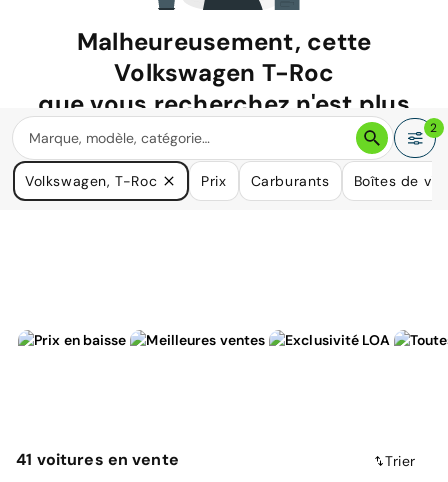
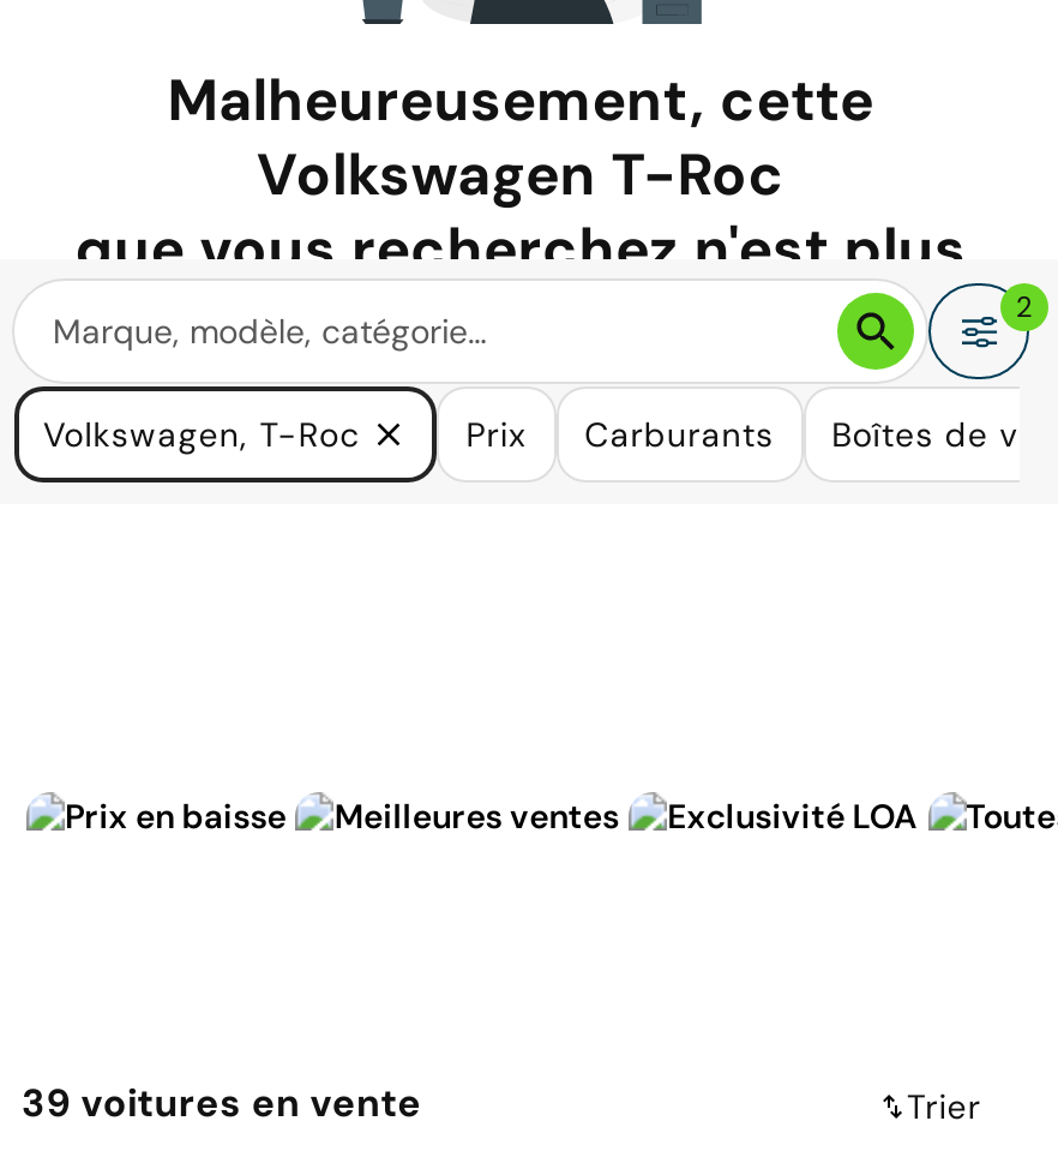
- 41 voitures en vente
+ 39 voitures en vente
